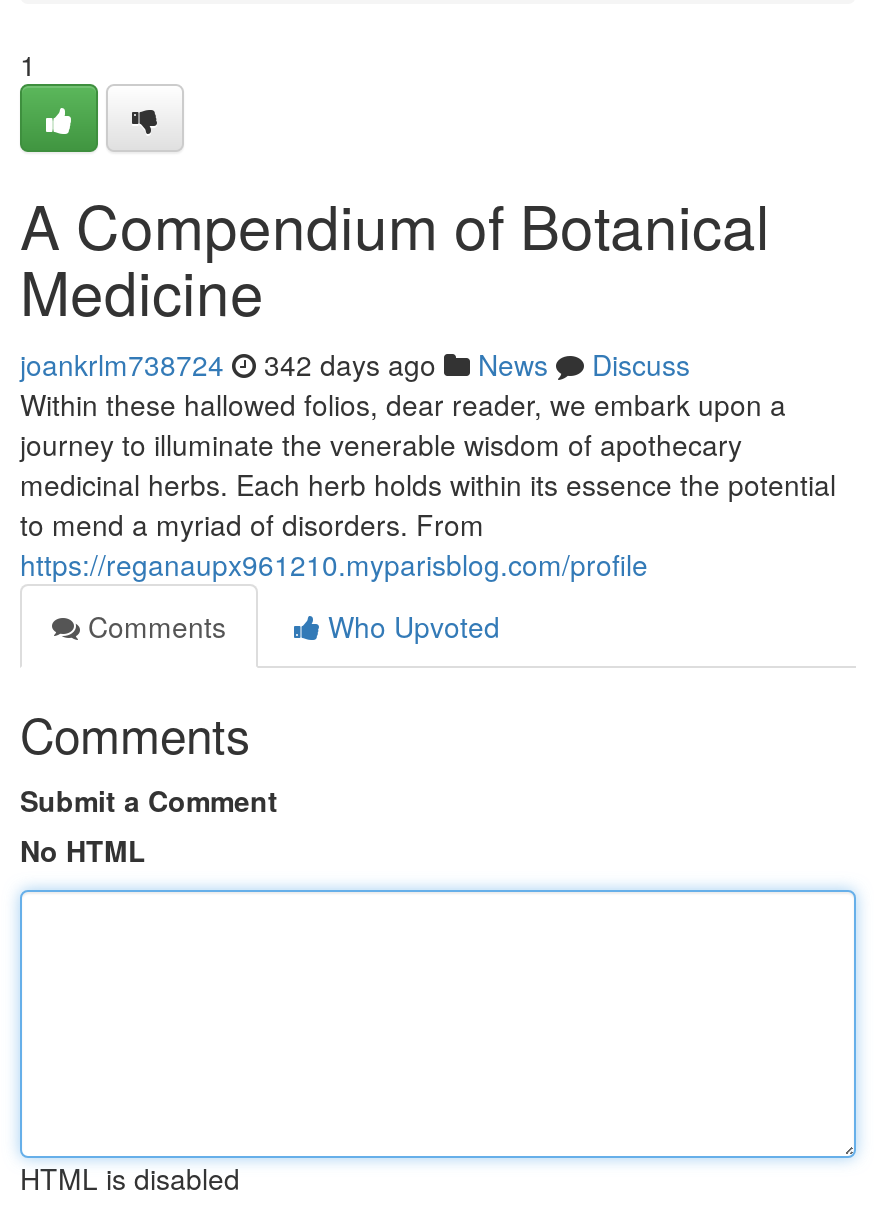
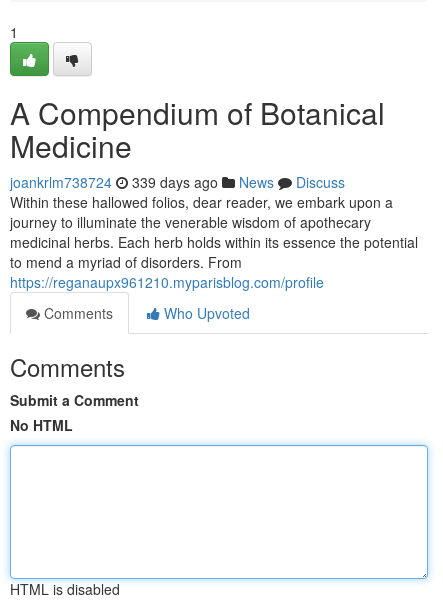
- joankrlm738724 342 days ago News Discuss
+ joankrlm738724 339 days ago News Discuss
